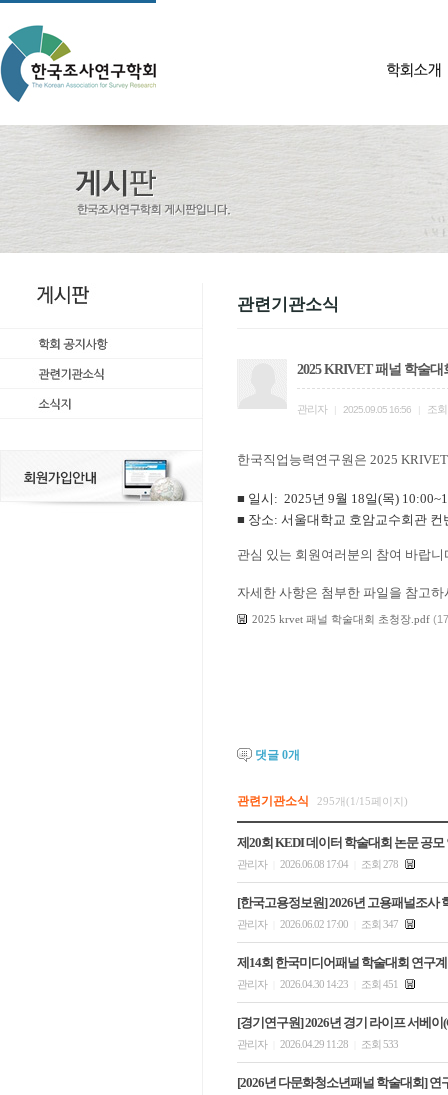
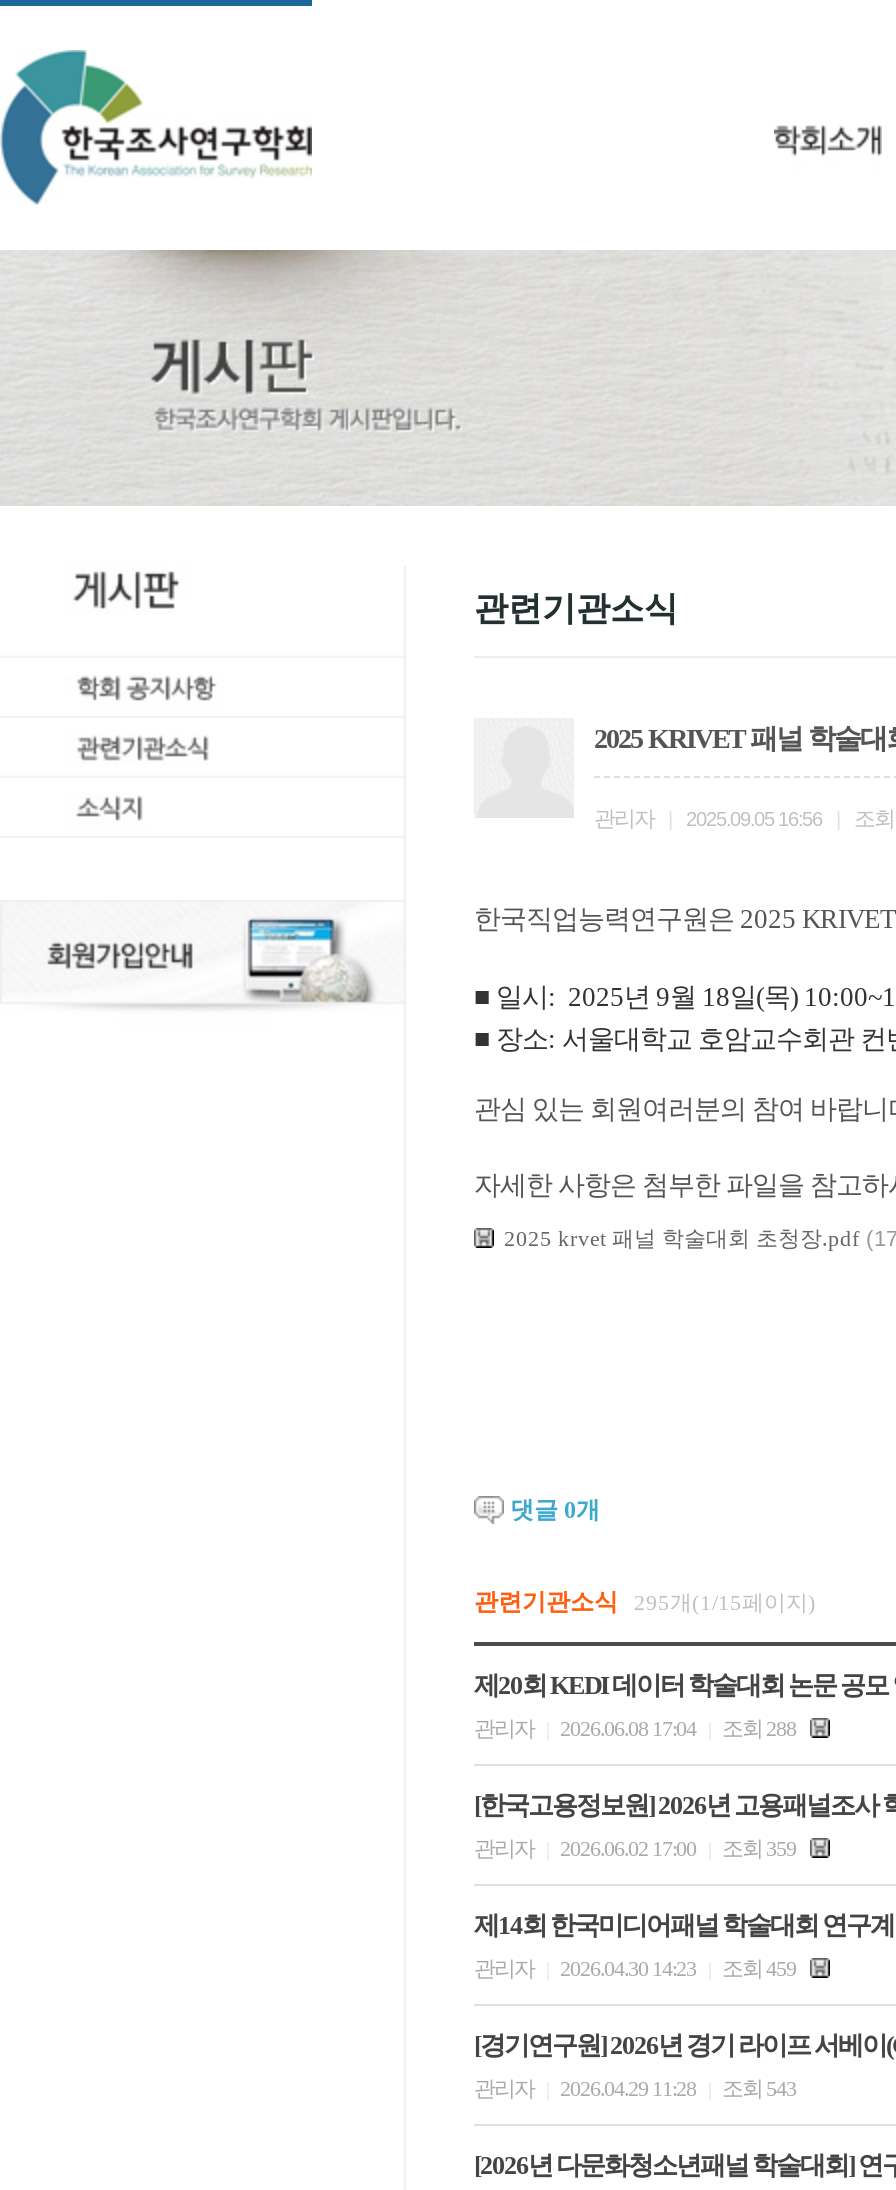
- 관리자 2026.06.08 17:04 조회 278
+ 관리자 2026.06.08 17:04 조회 288

- 관리자 2026.06.02 17:00 조회 347
+ 관리자 2026.06.02 17:00 조회 359

- 관리자 2026.04.30 14:23 조회 451
+ 관리자 2026.04.30 14:23 조회 459

- 관리자 2026.04.29 11:28 조회 533
+ 관리자 2026.04.29 11:28 조회 543
